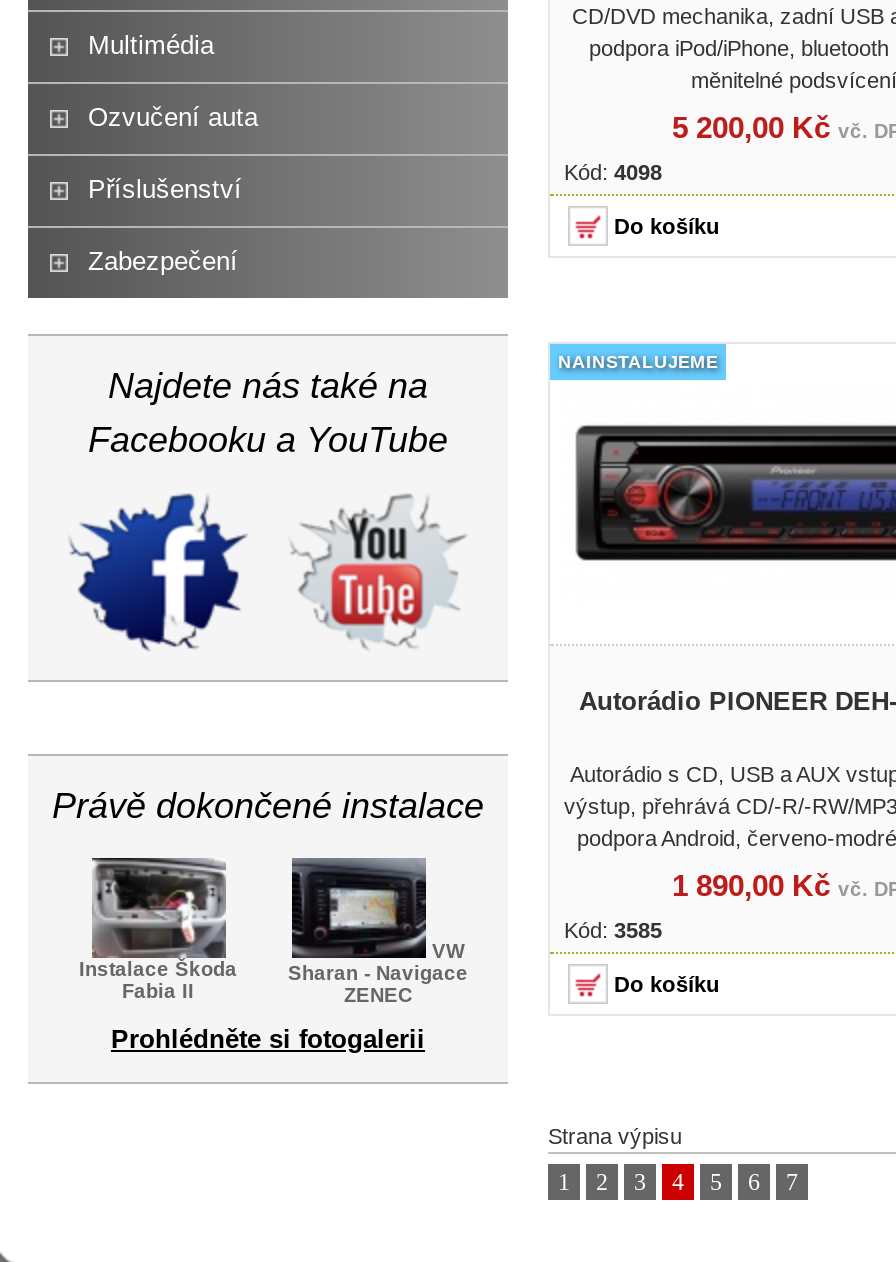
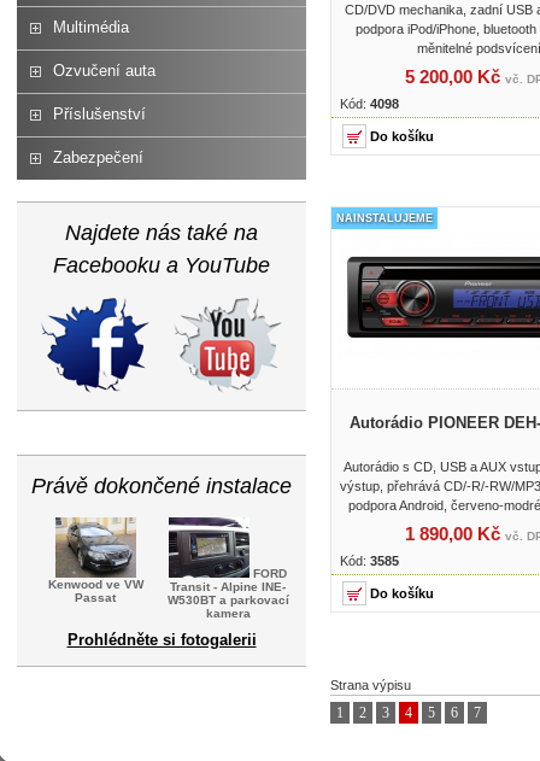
- [image]
- Instalace Škoda
- Fabia II
+ [image]
+ Kenwood ve VW
+ Passat

- [image]
- VW
- Sharan - Navigace
- ZENEC
+ [image]
+ FORD
+ Transit - Alpine INE-
+ W530BT a parkovací
+ kamera
